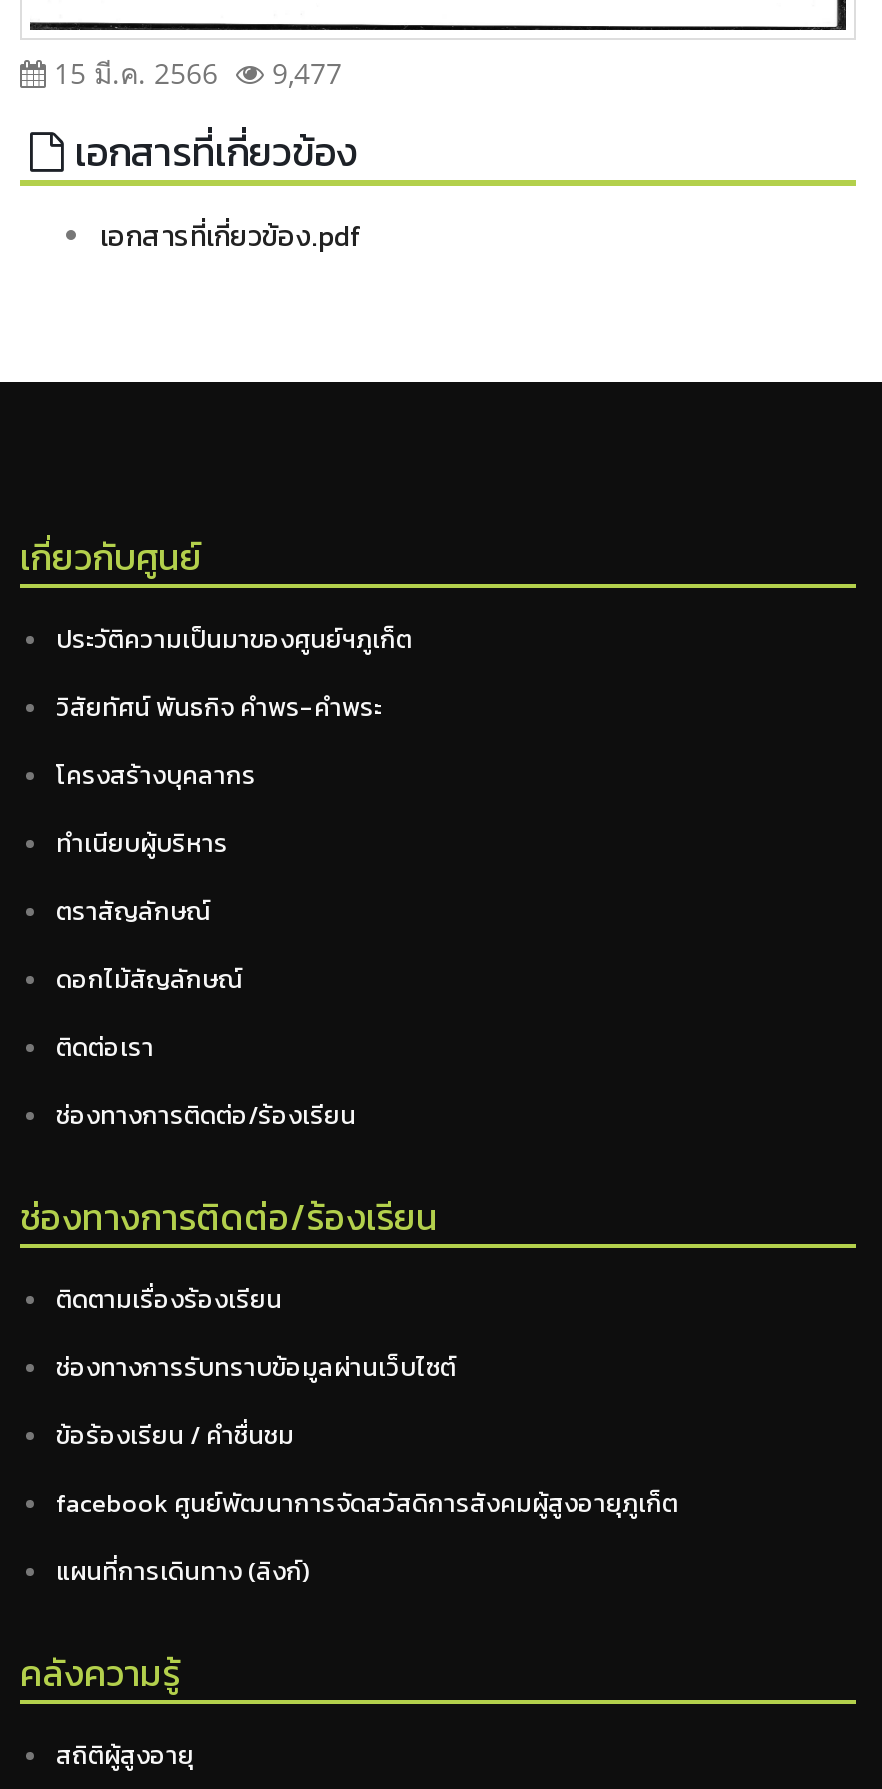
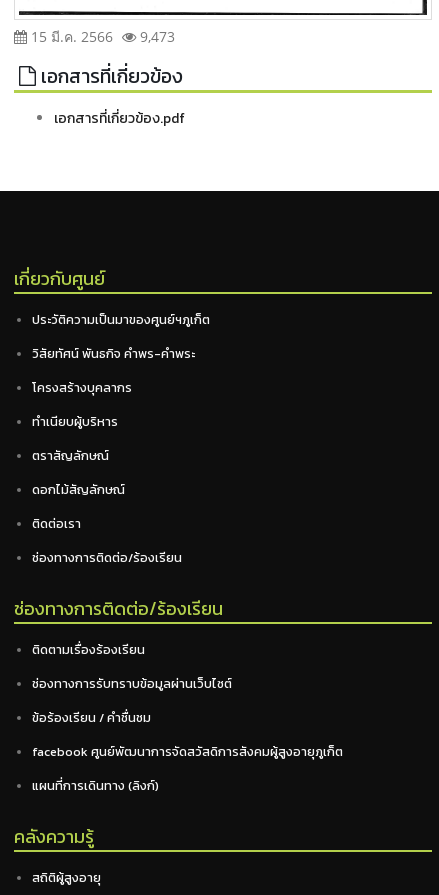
- 15 มี.ค. 2566 9,477
+ 15 มี.ค. 2566 9,473
